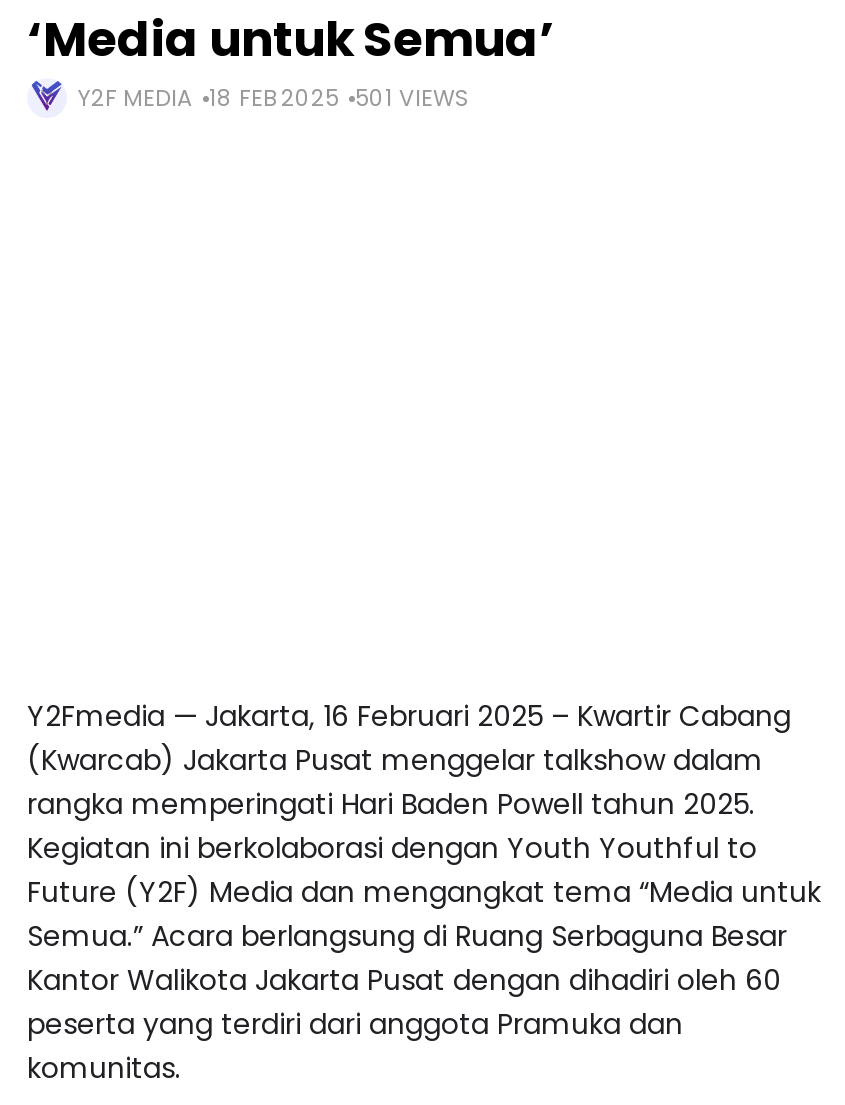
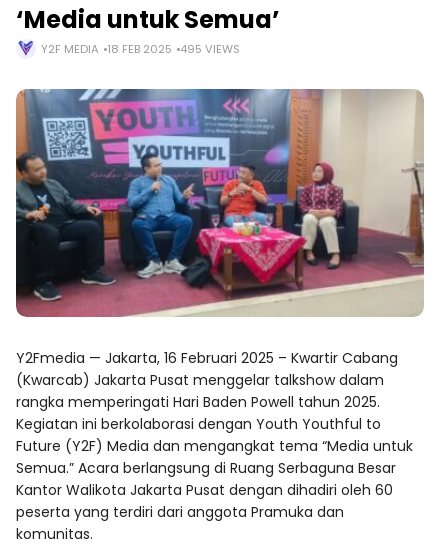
+ [image]

- Y2F MEDIA 18 FEB 2025 501 VIEWS
+ Y2F MEDIA 18 FEB 2025 495 VIEWS
